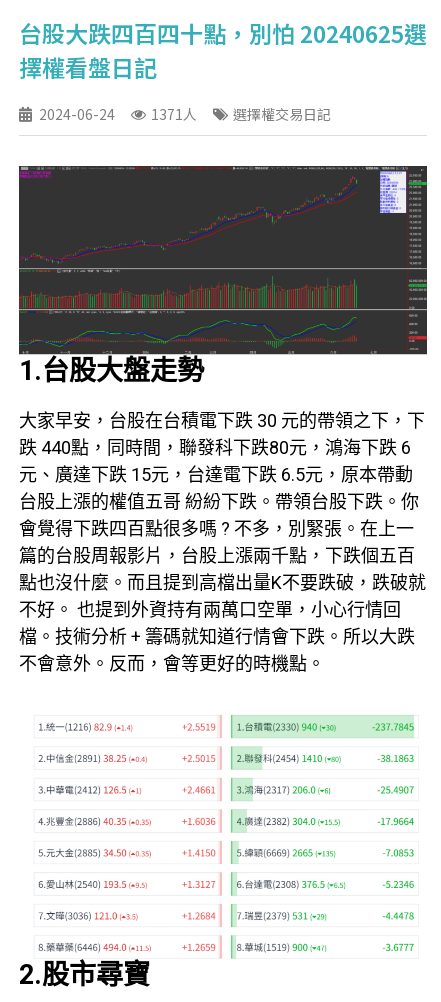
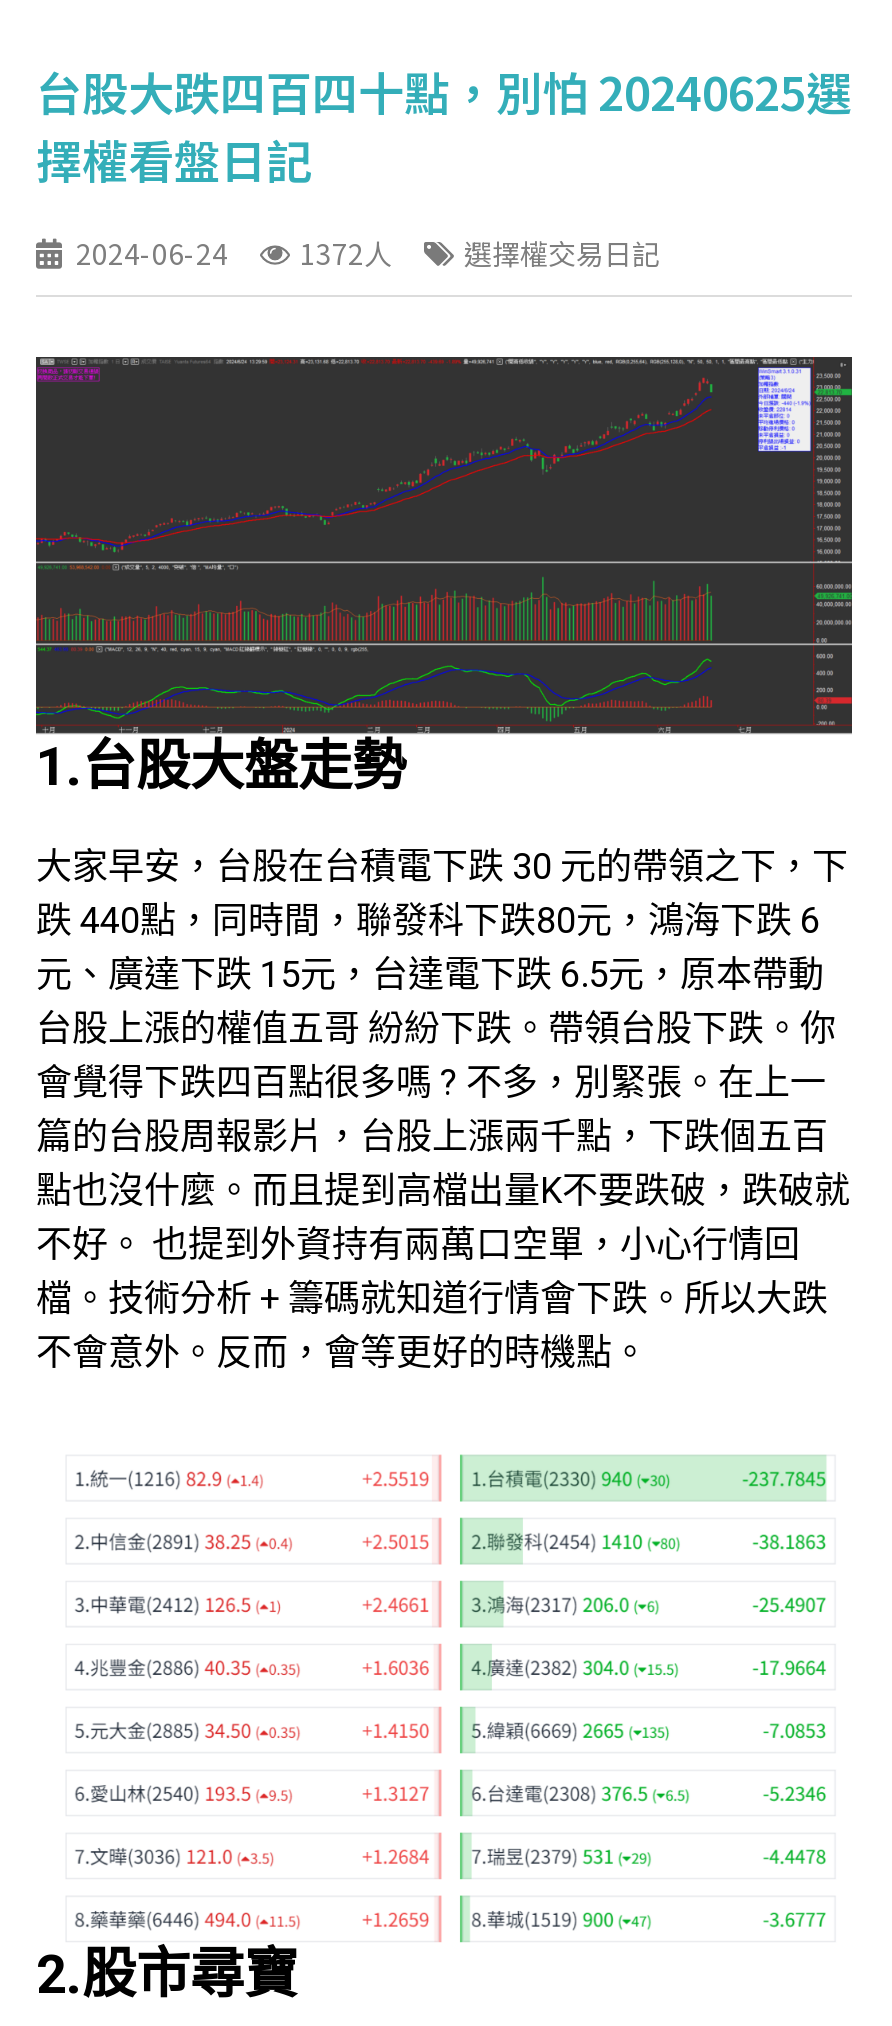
- 2024-06-24 1371人 選擇權交易日記
+ 2024-06-24 1372人 選擇權交易日記
